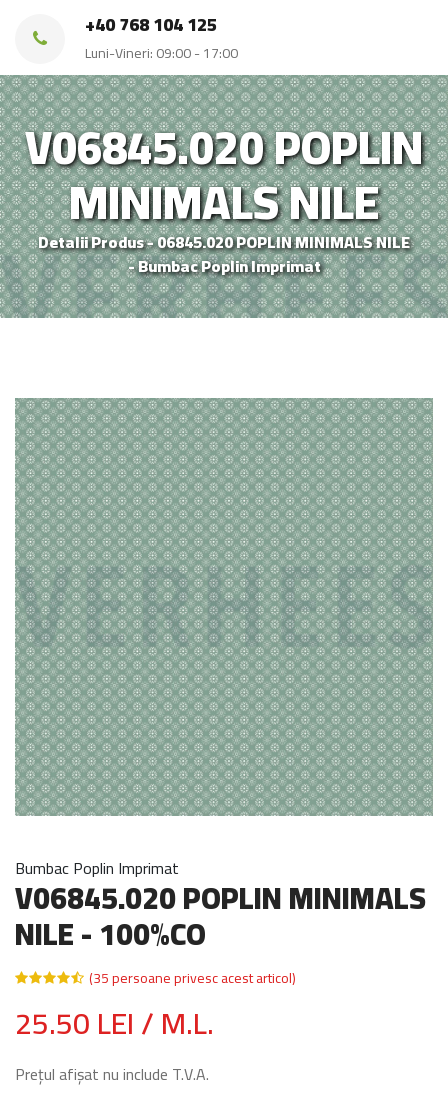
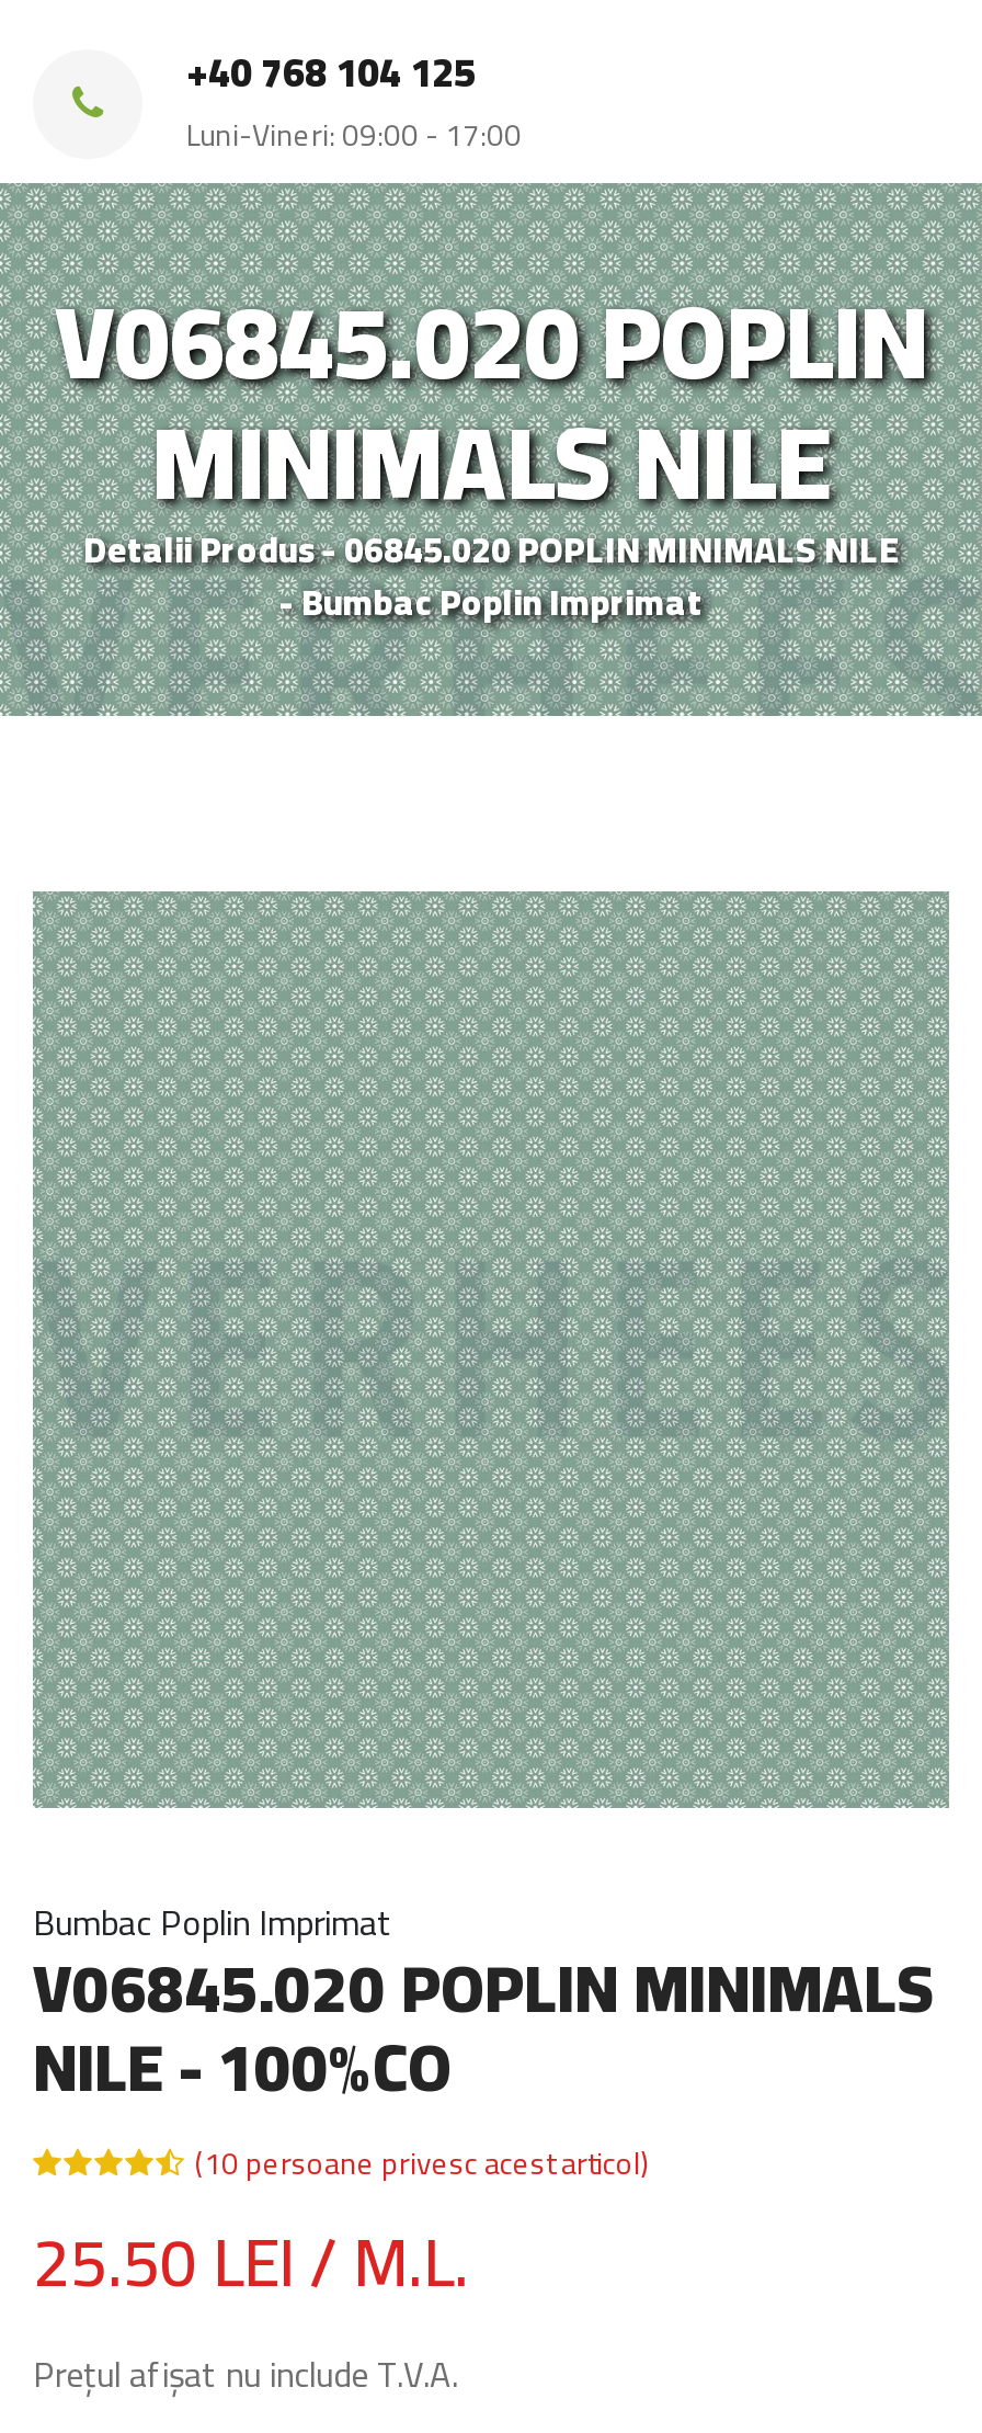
- (35 persoane privesc acest articol)
+ (10 persoane privesc acest articol)
